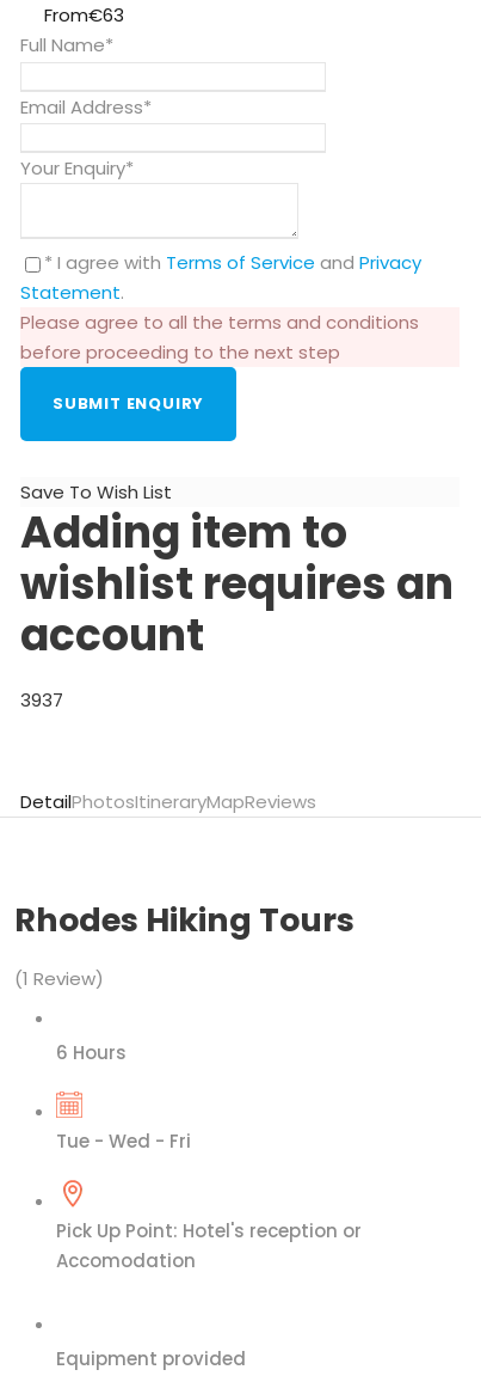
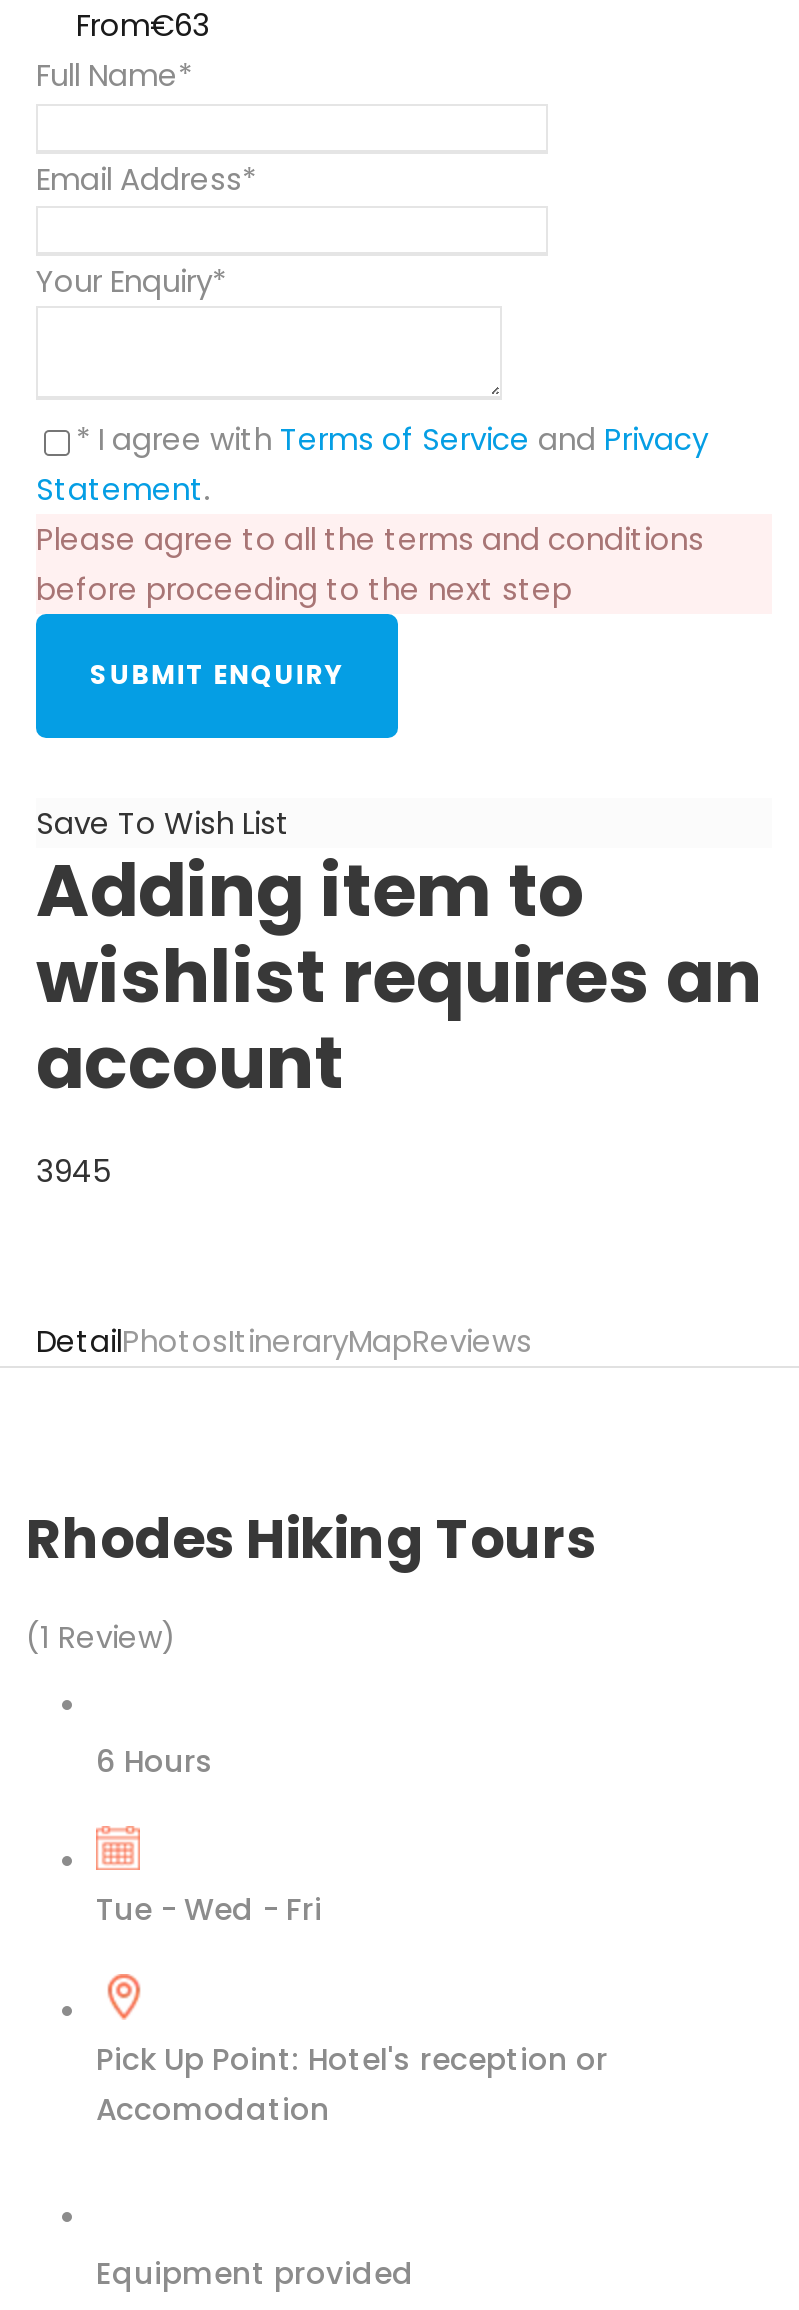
- 3937
+ 3945
